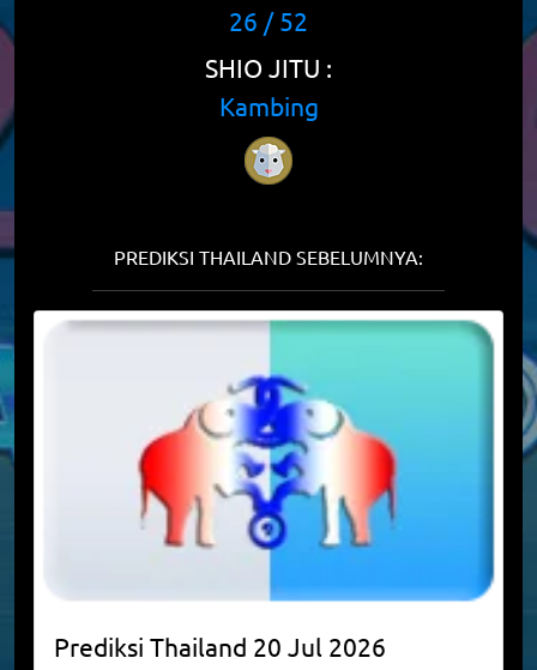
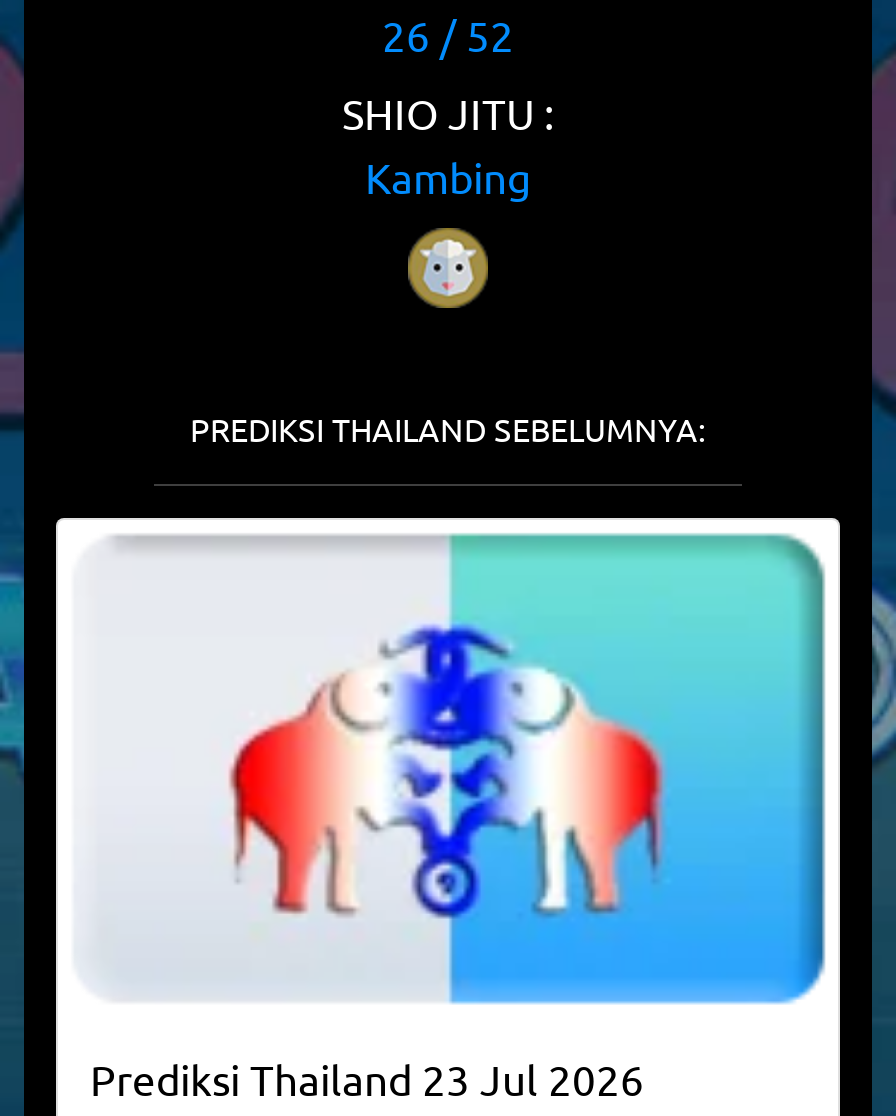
- Prediksi Thailand 20 Jul 2026
+ Prediksi Thailand 23 Jul 2026
